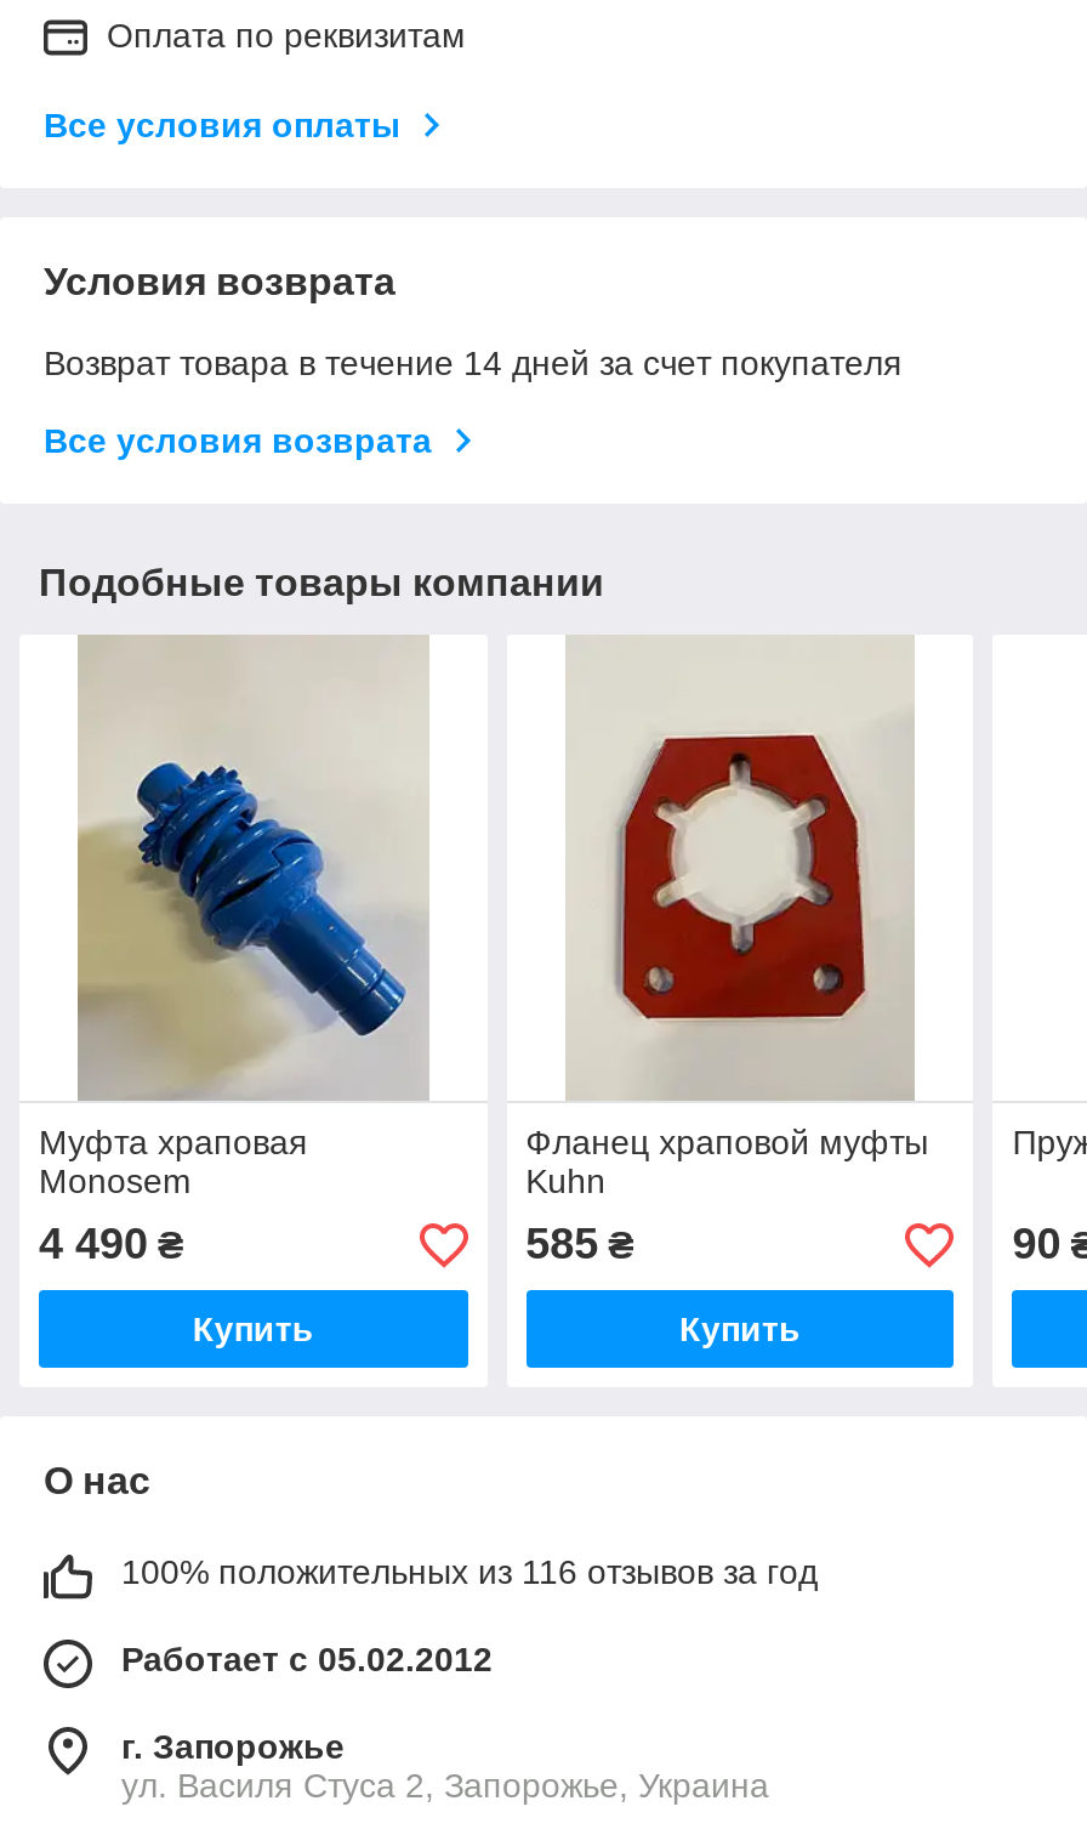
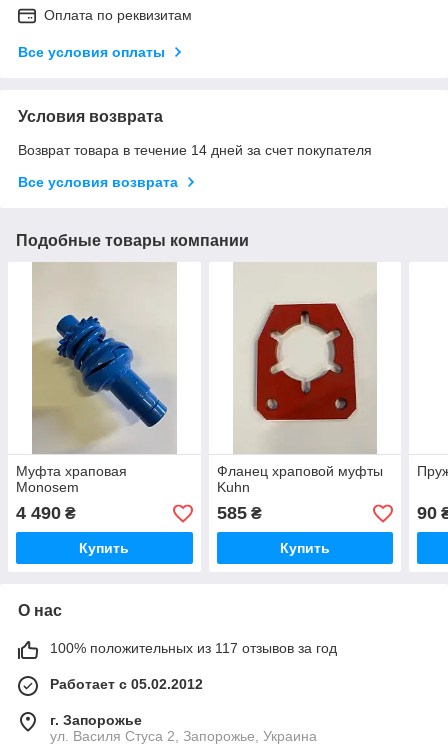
- 100% положительных из 116 отзывов за год
+ 100% положительных из 117 отзывов за год
